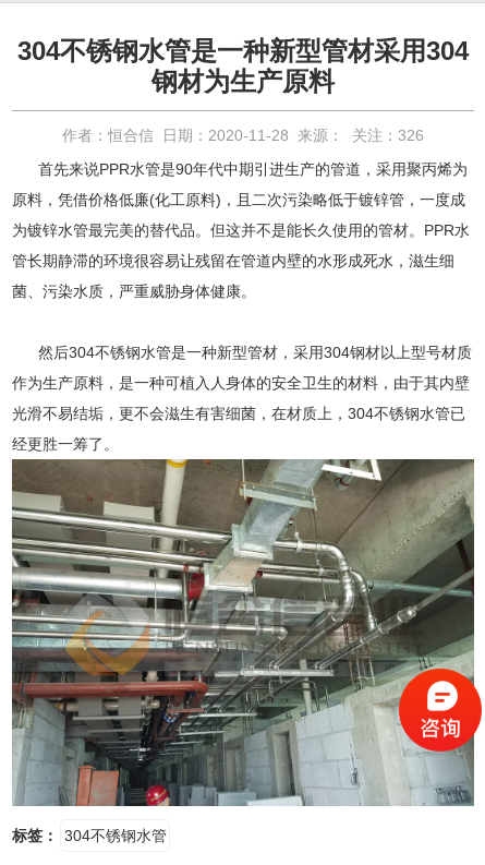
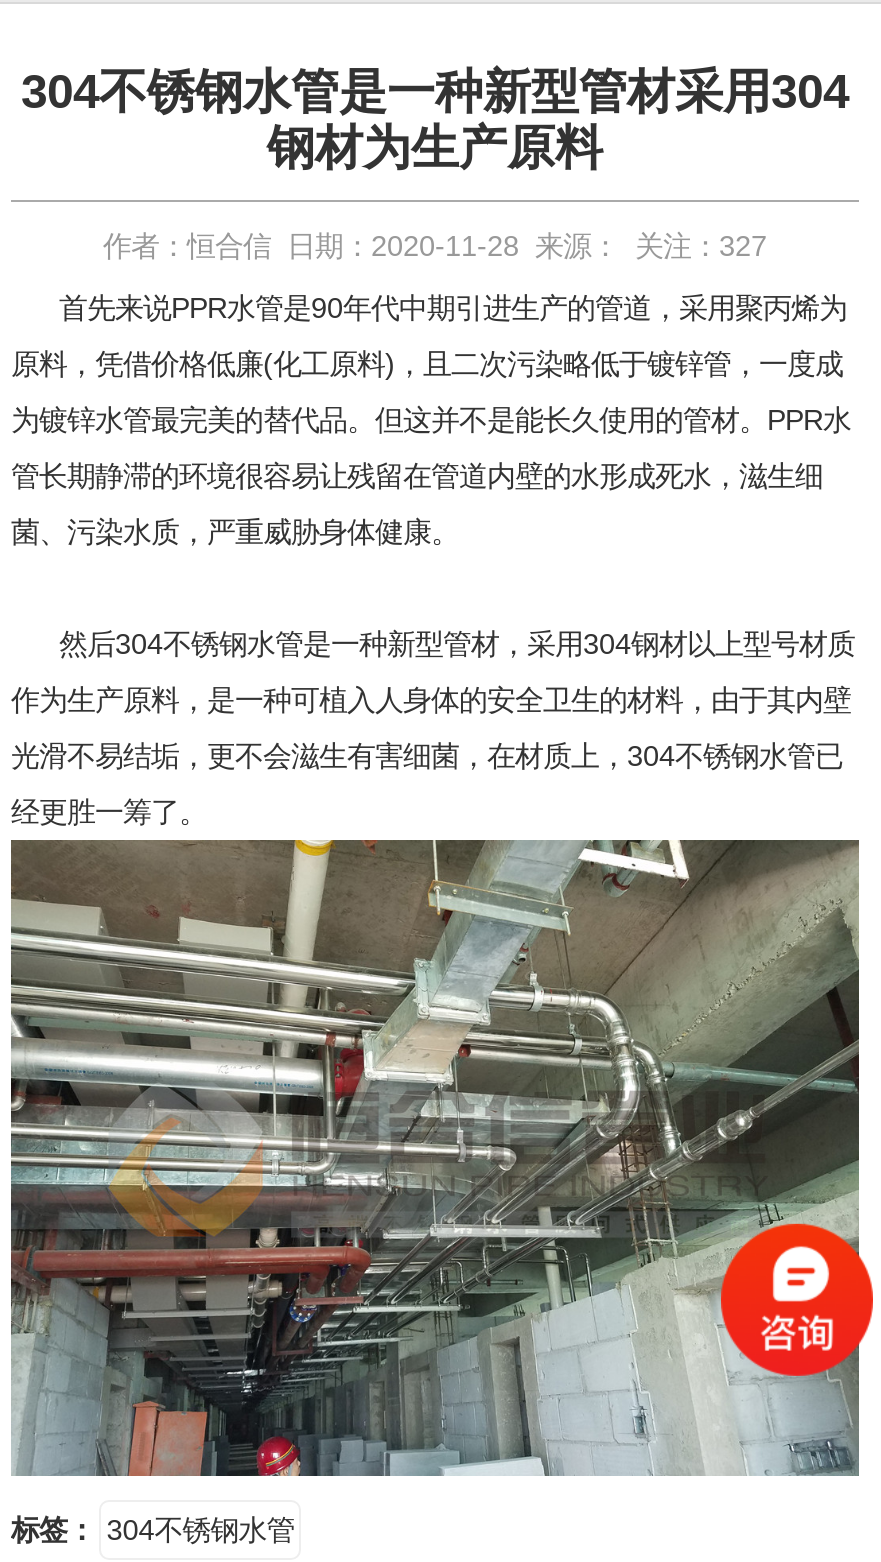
- 作者：恒合信 日期：2020-11-28 来源： 关注：326
+ 作者：恒合信 日期：2020-11-28 来源： 关注：327
